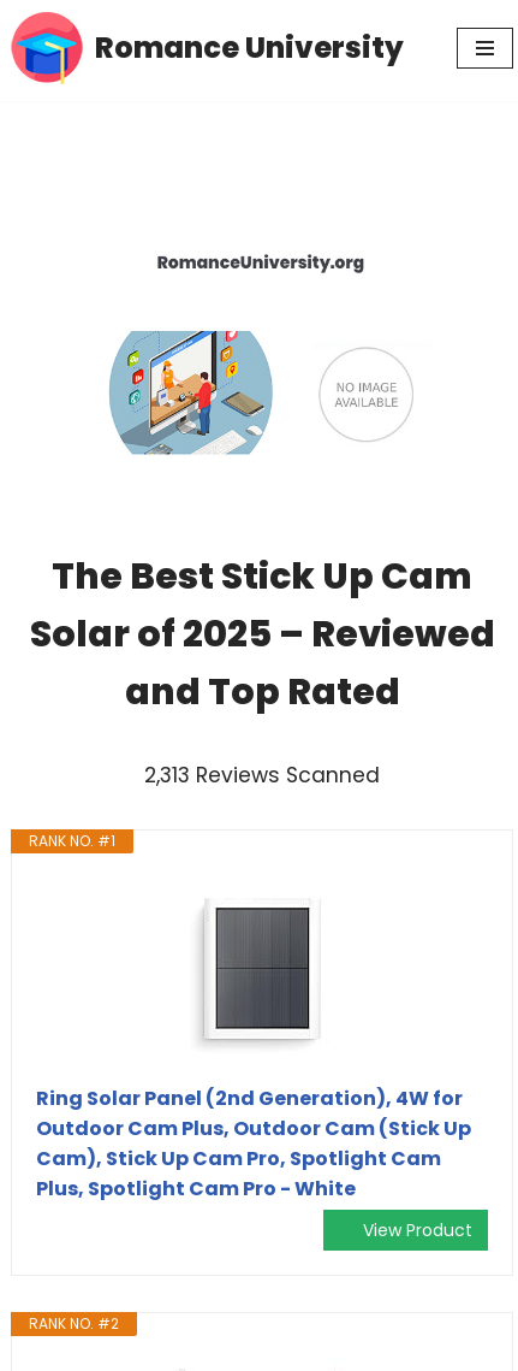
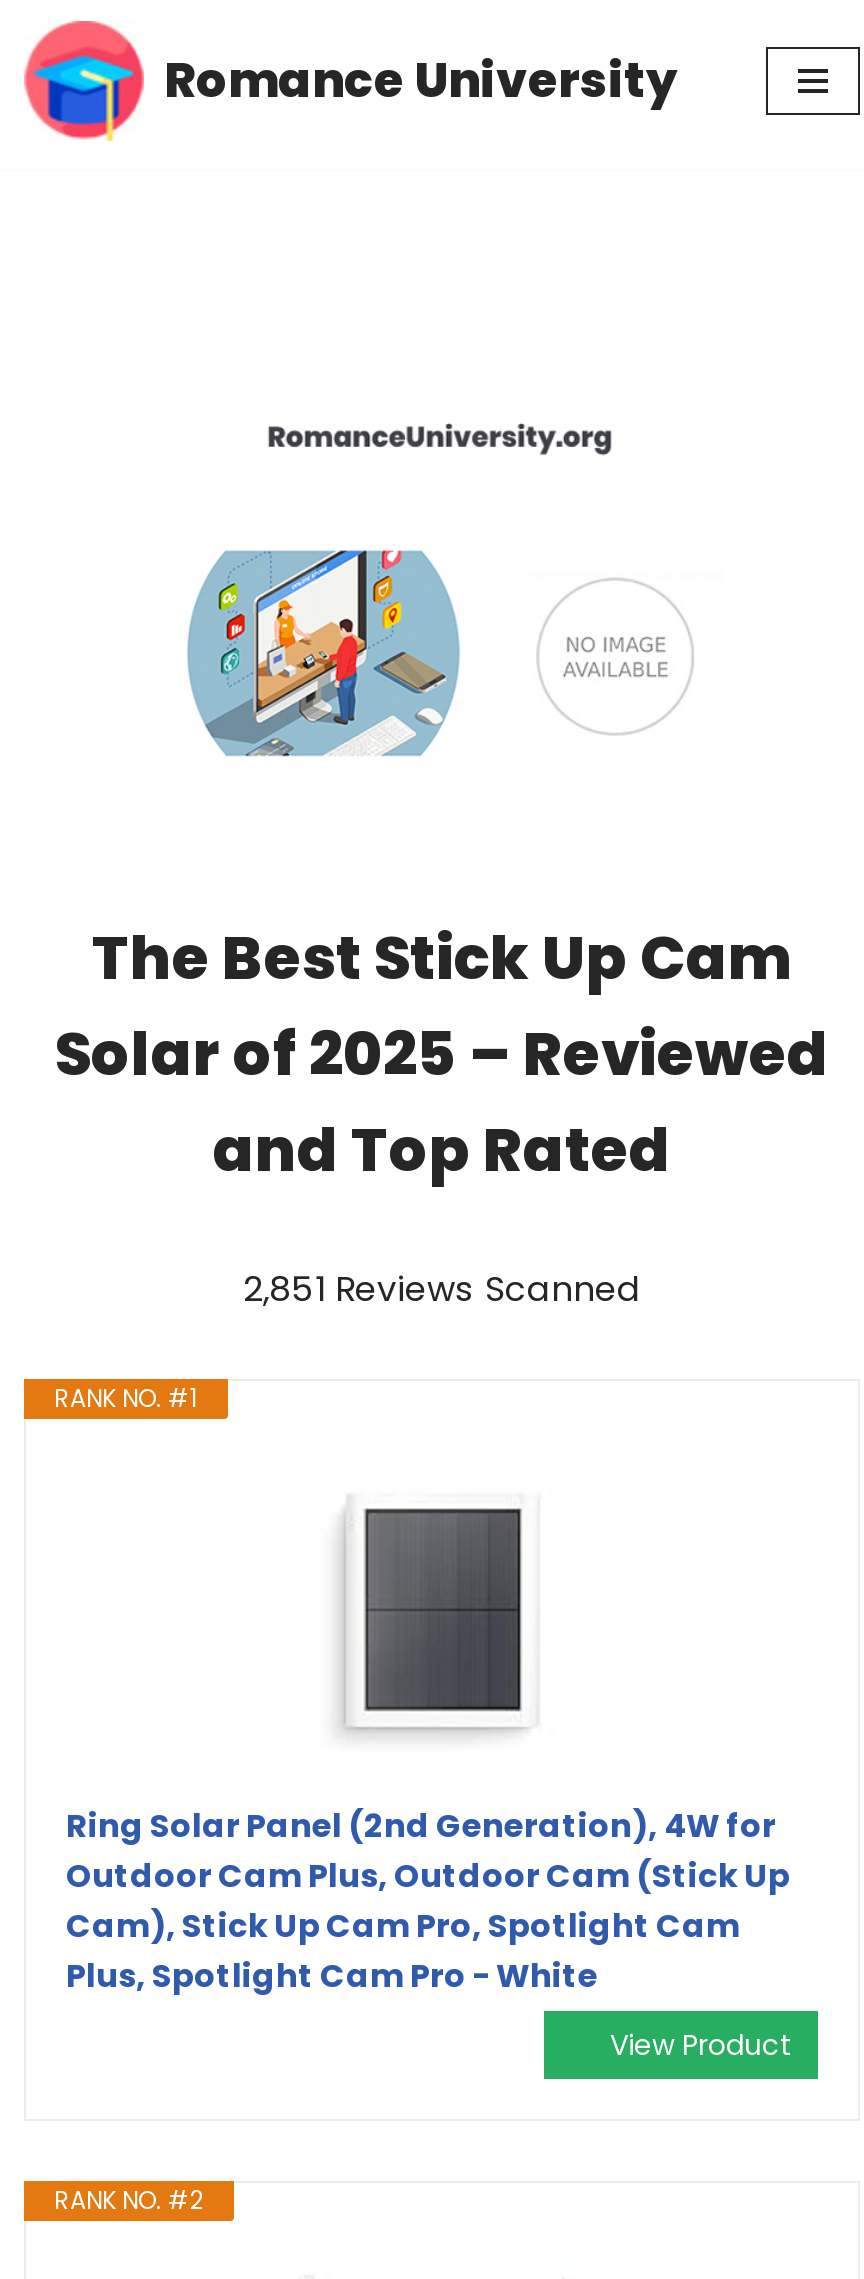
- 2,313 Reviews Scanned
+ 2,851 Reviews Scanned
